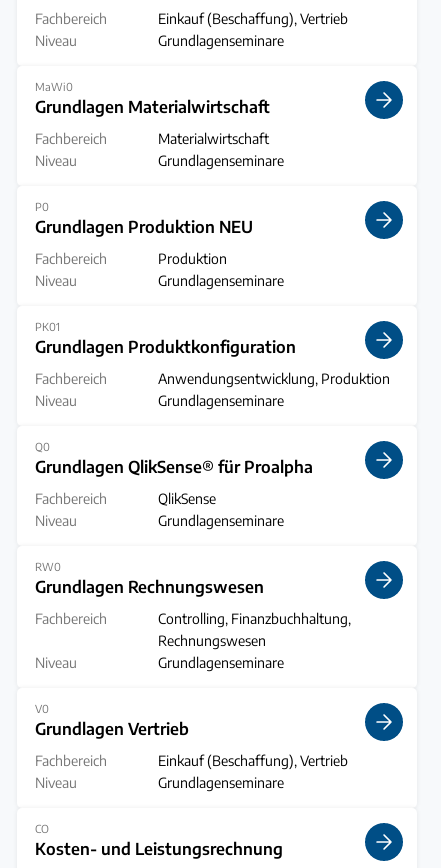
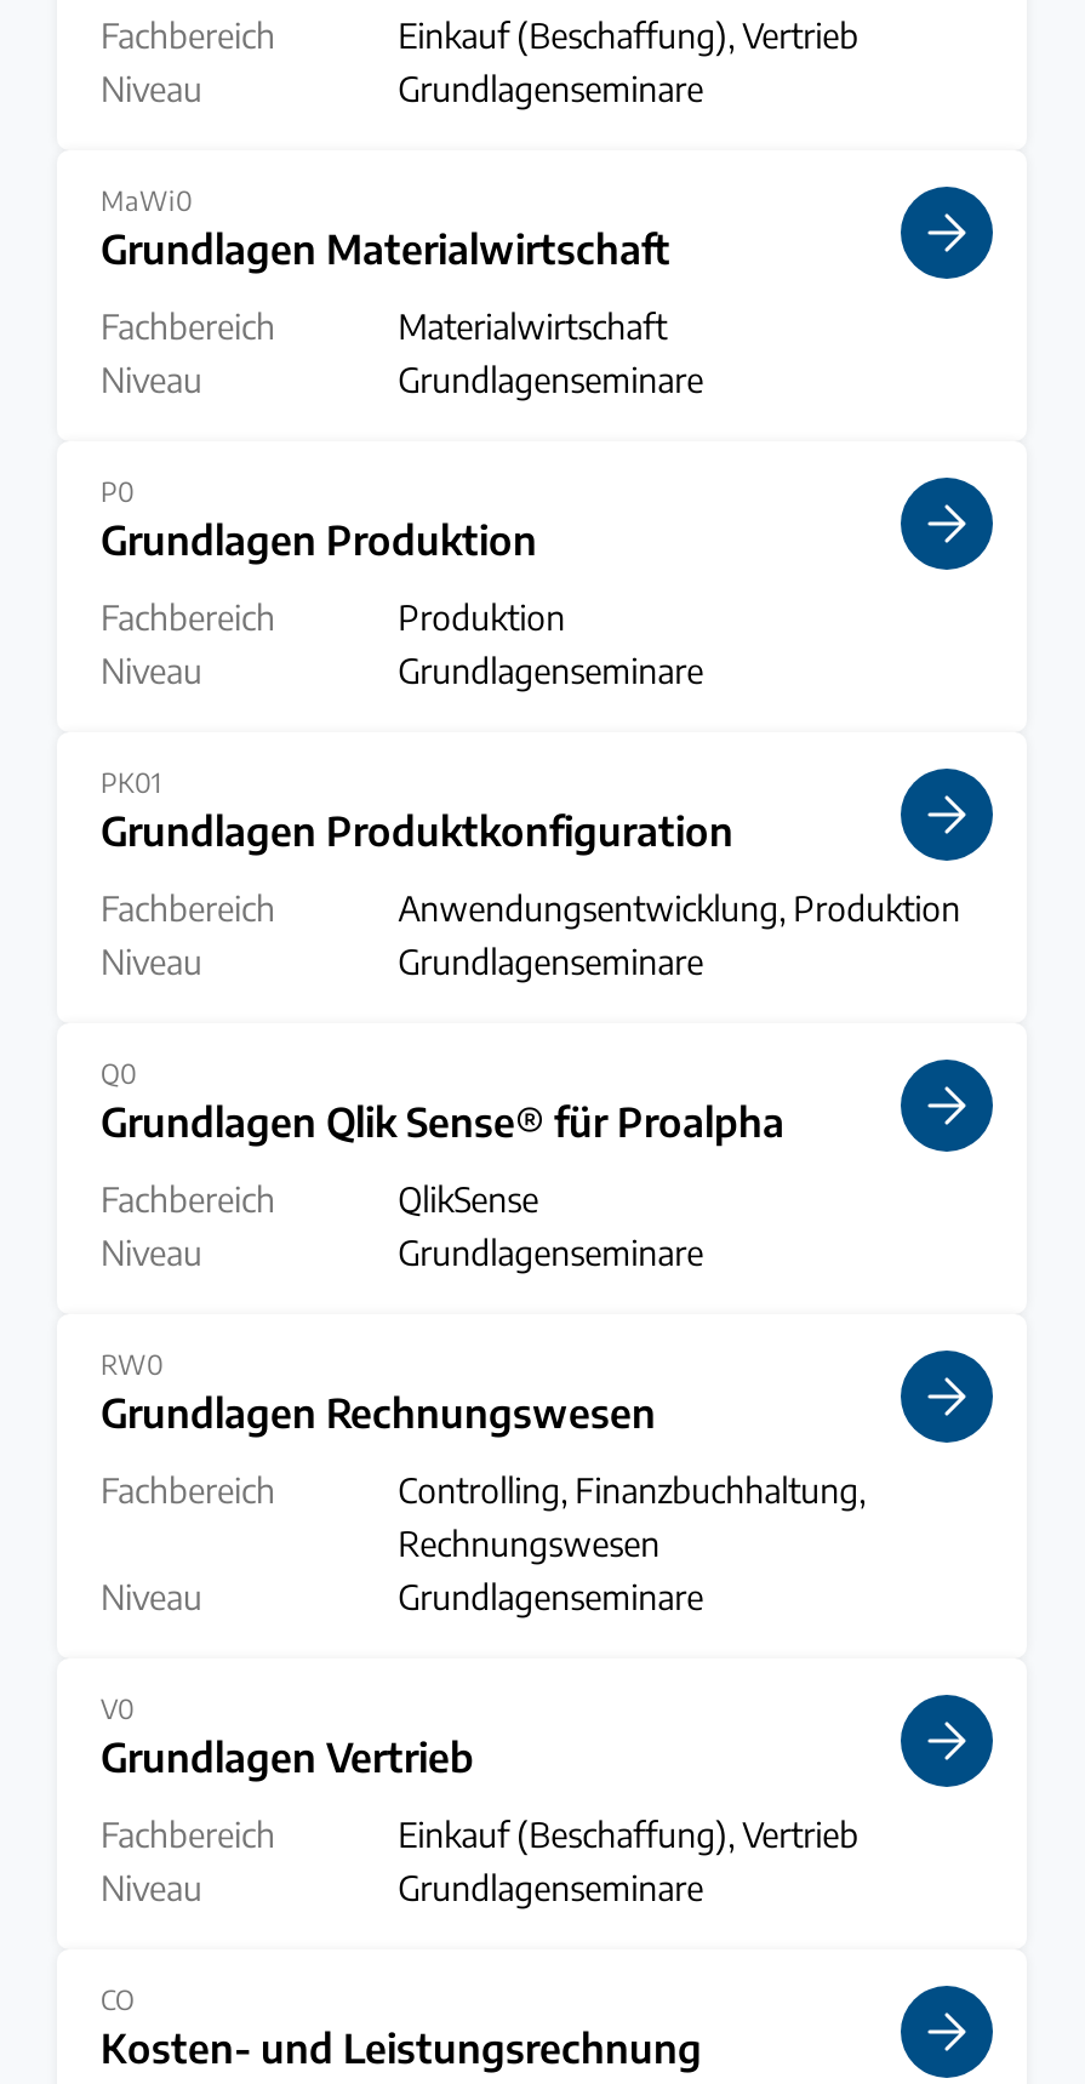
- Grundlagen Produktion NEU
+ Grundlagen Produktion

- Grundlagen QlikSense® für Proalpha
+ Grundlagen Qlik Sense® für Proalpha
